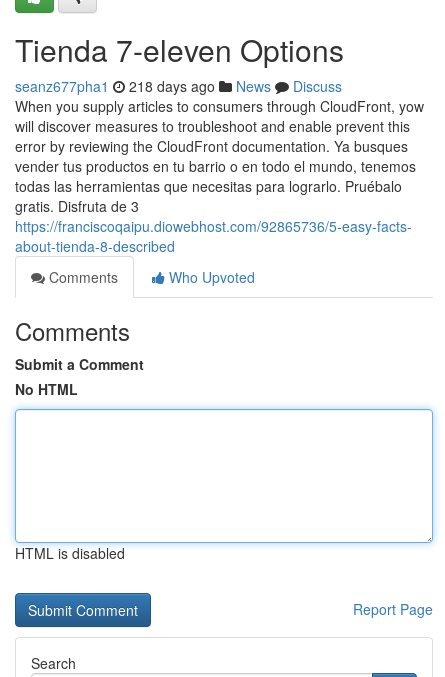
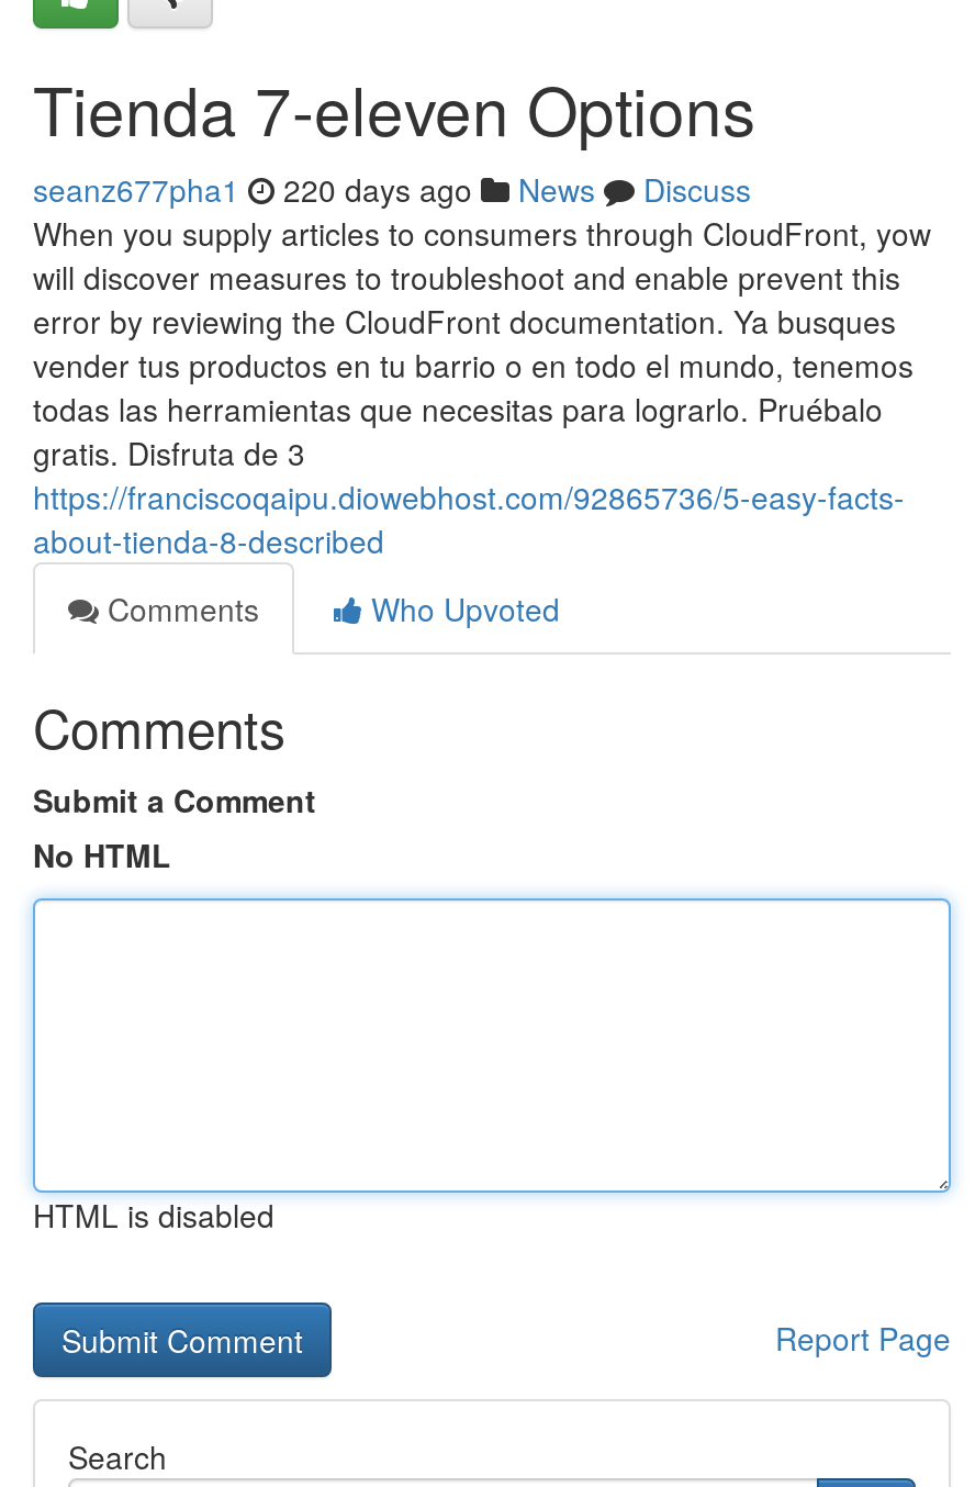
- seanz677pha1 218 days ago News Discuss
+ seanz677pha1 220 days ago News Discuss
